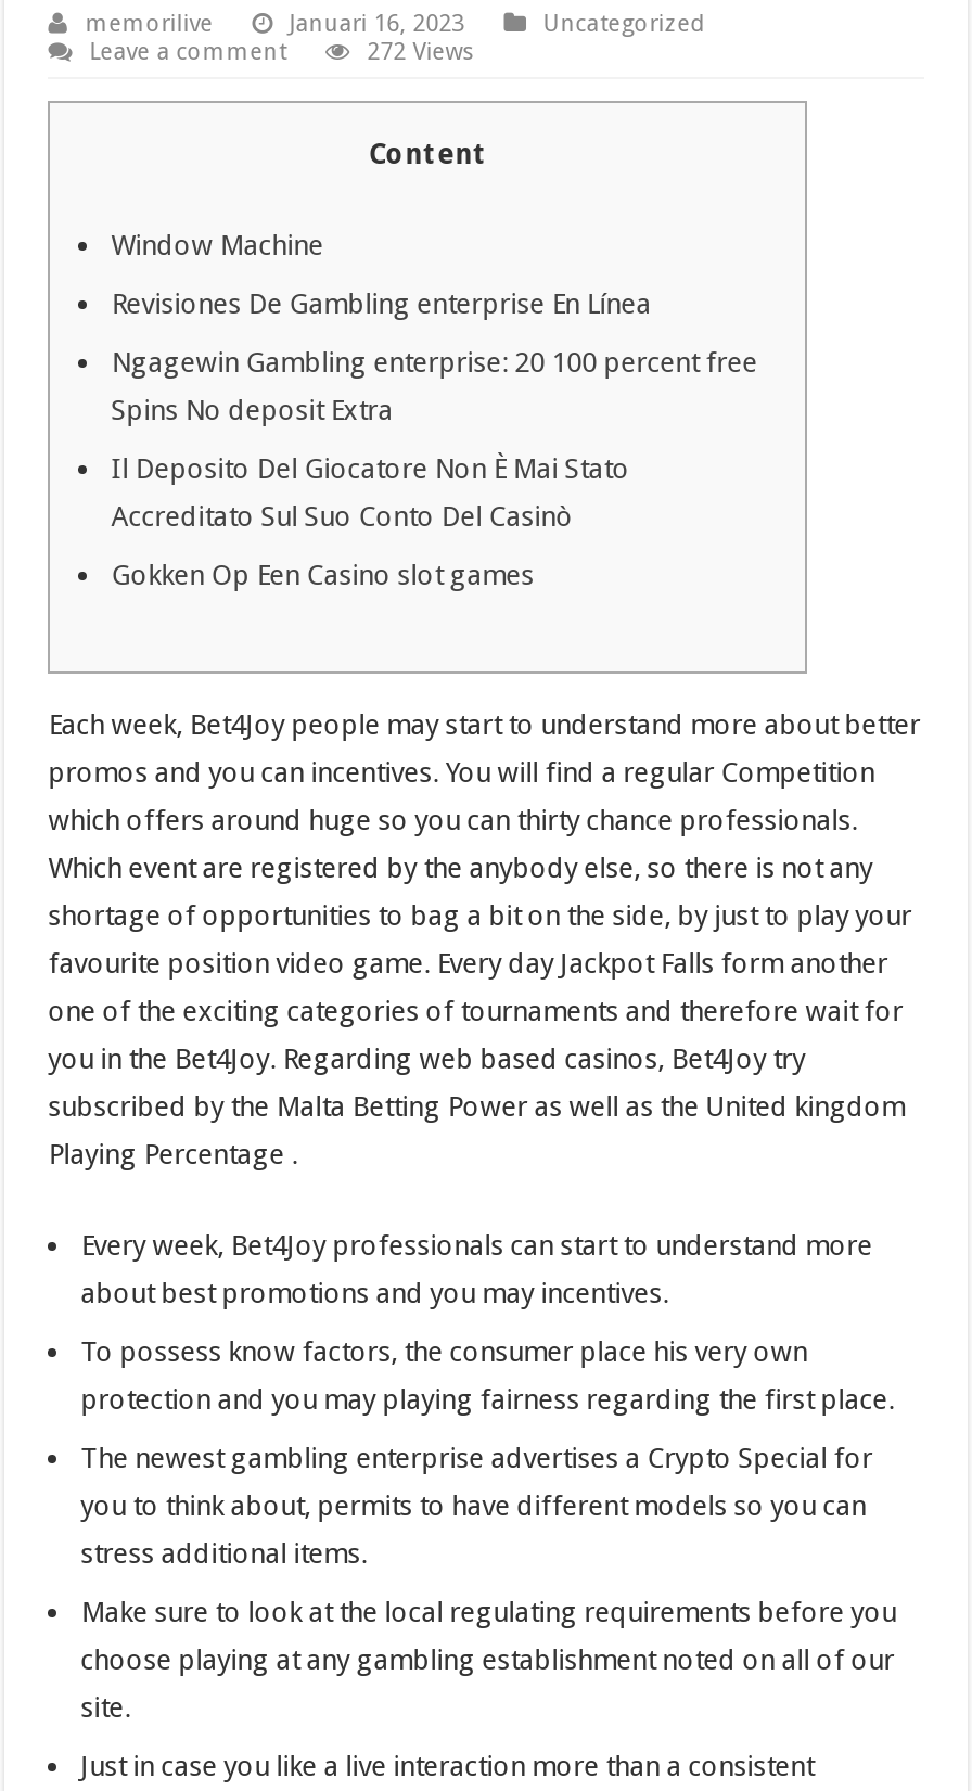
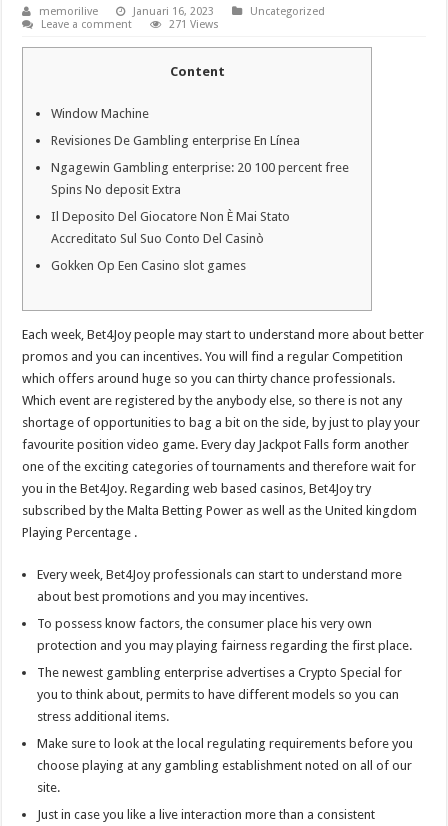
- 272 Views
+ 271 Views
